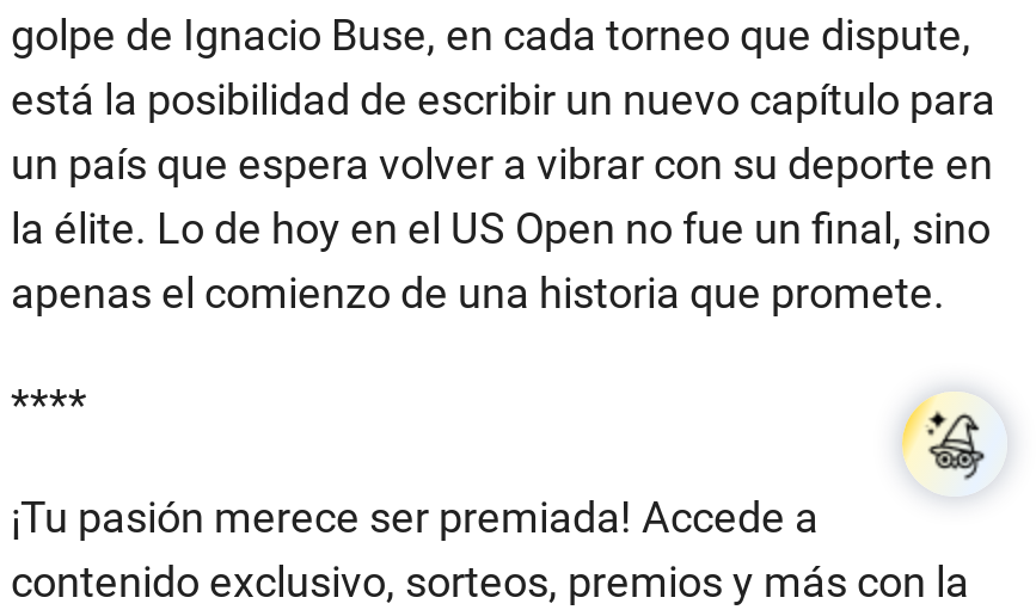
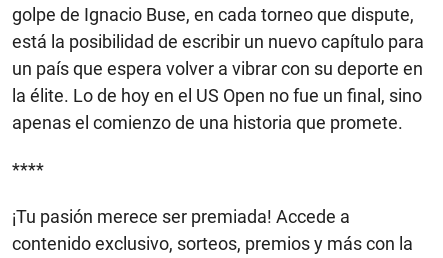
- [image]
